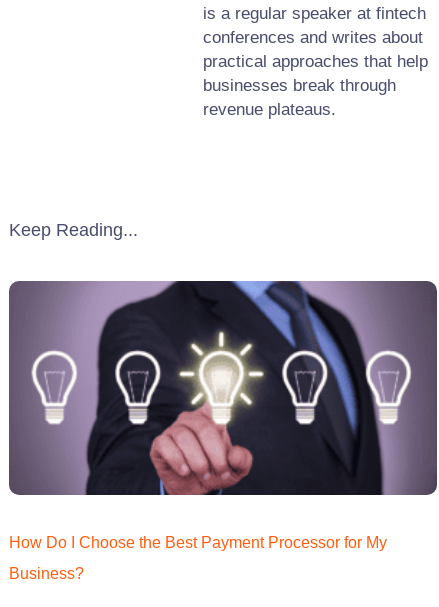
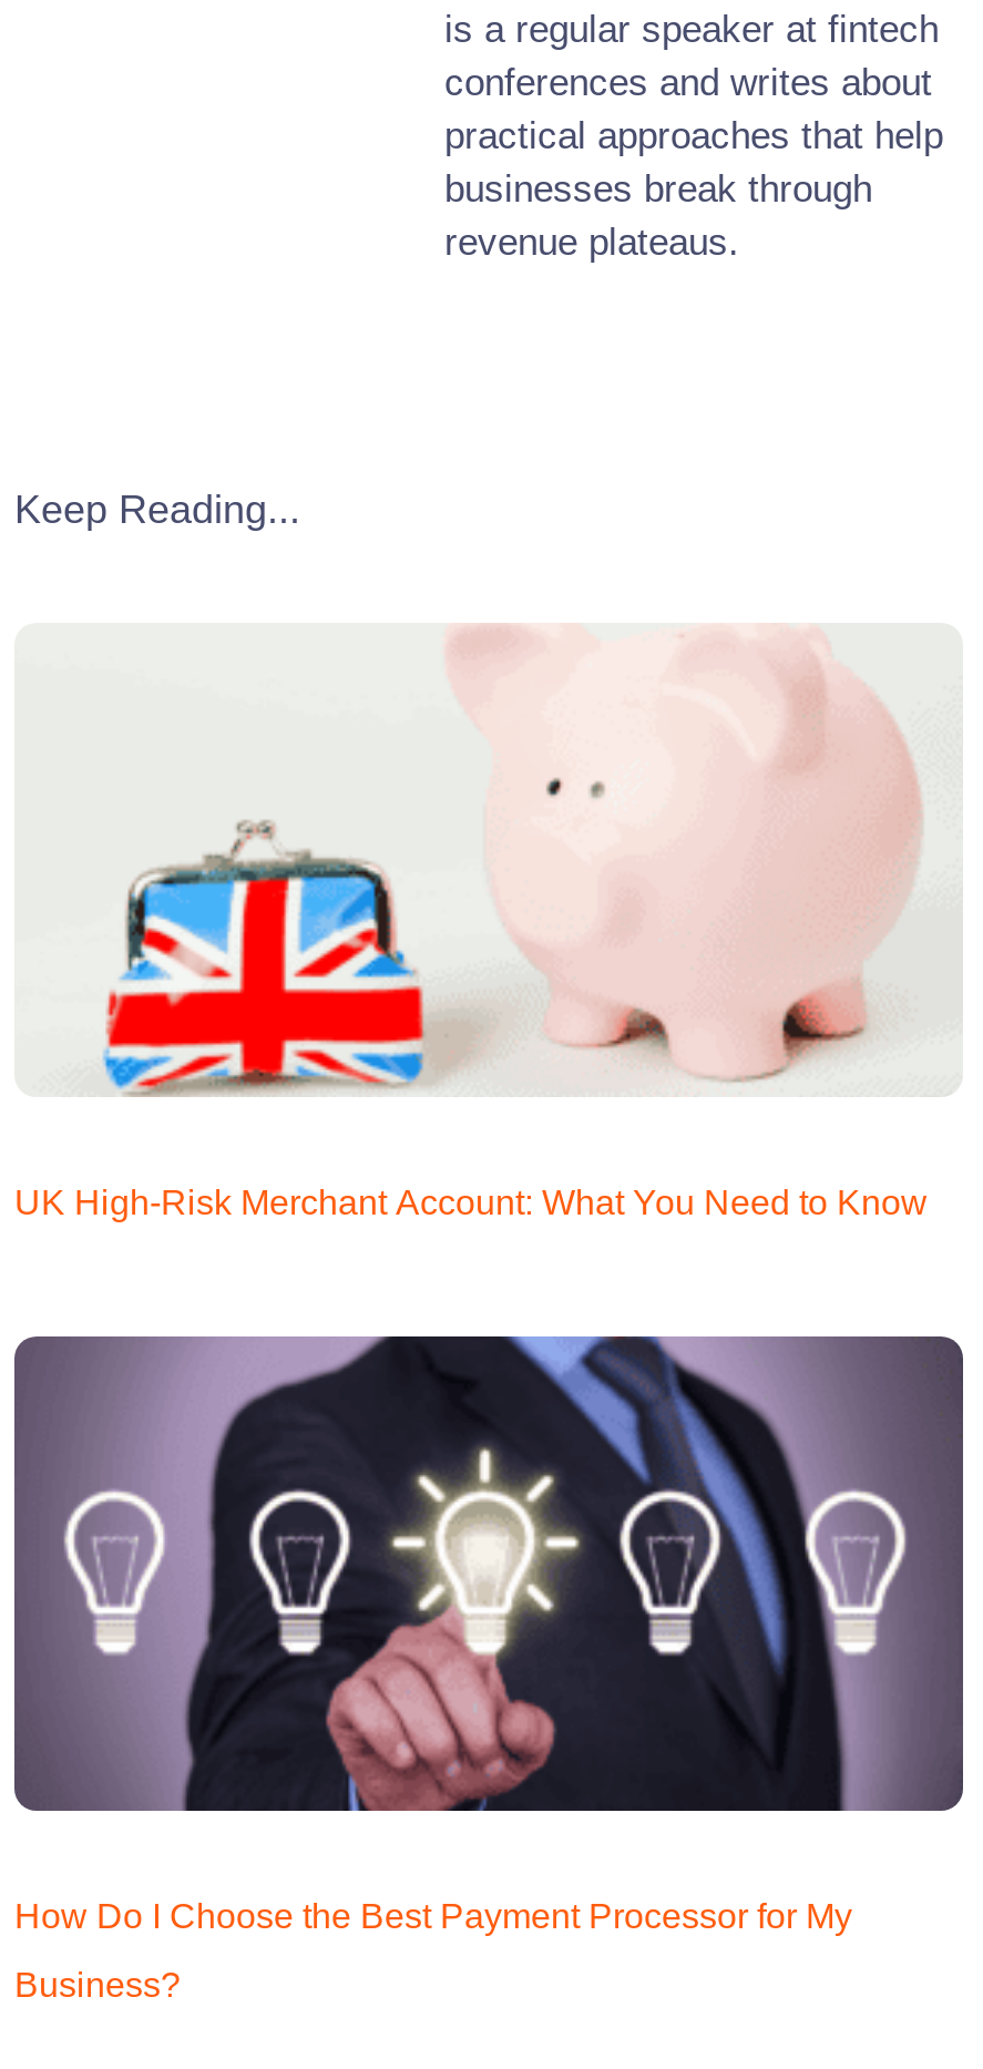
+ [image]
+ UK High-Risk Merchant Account: What You Need to Know
